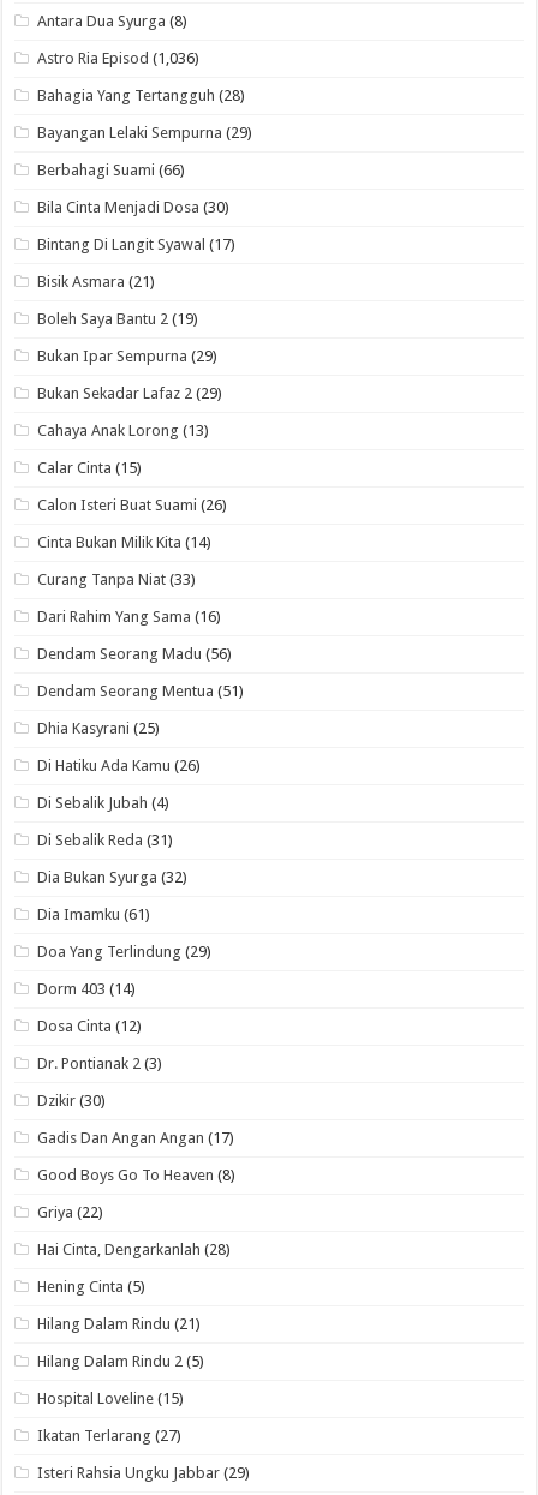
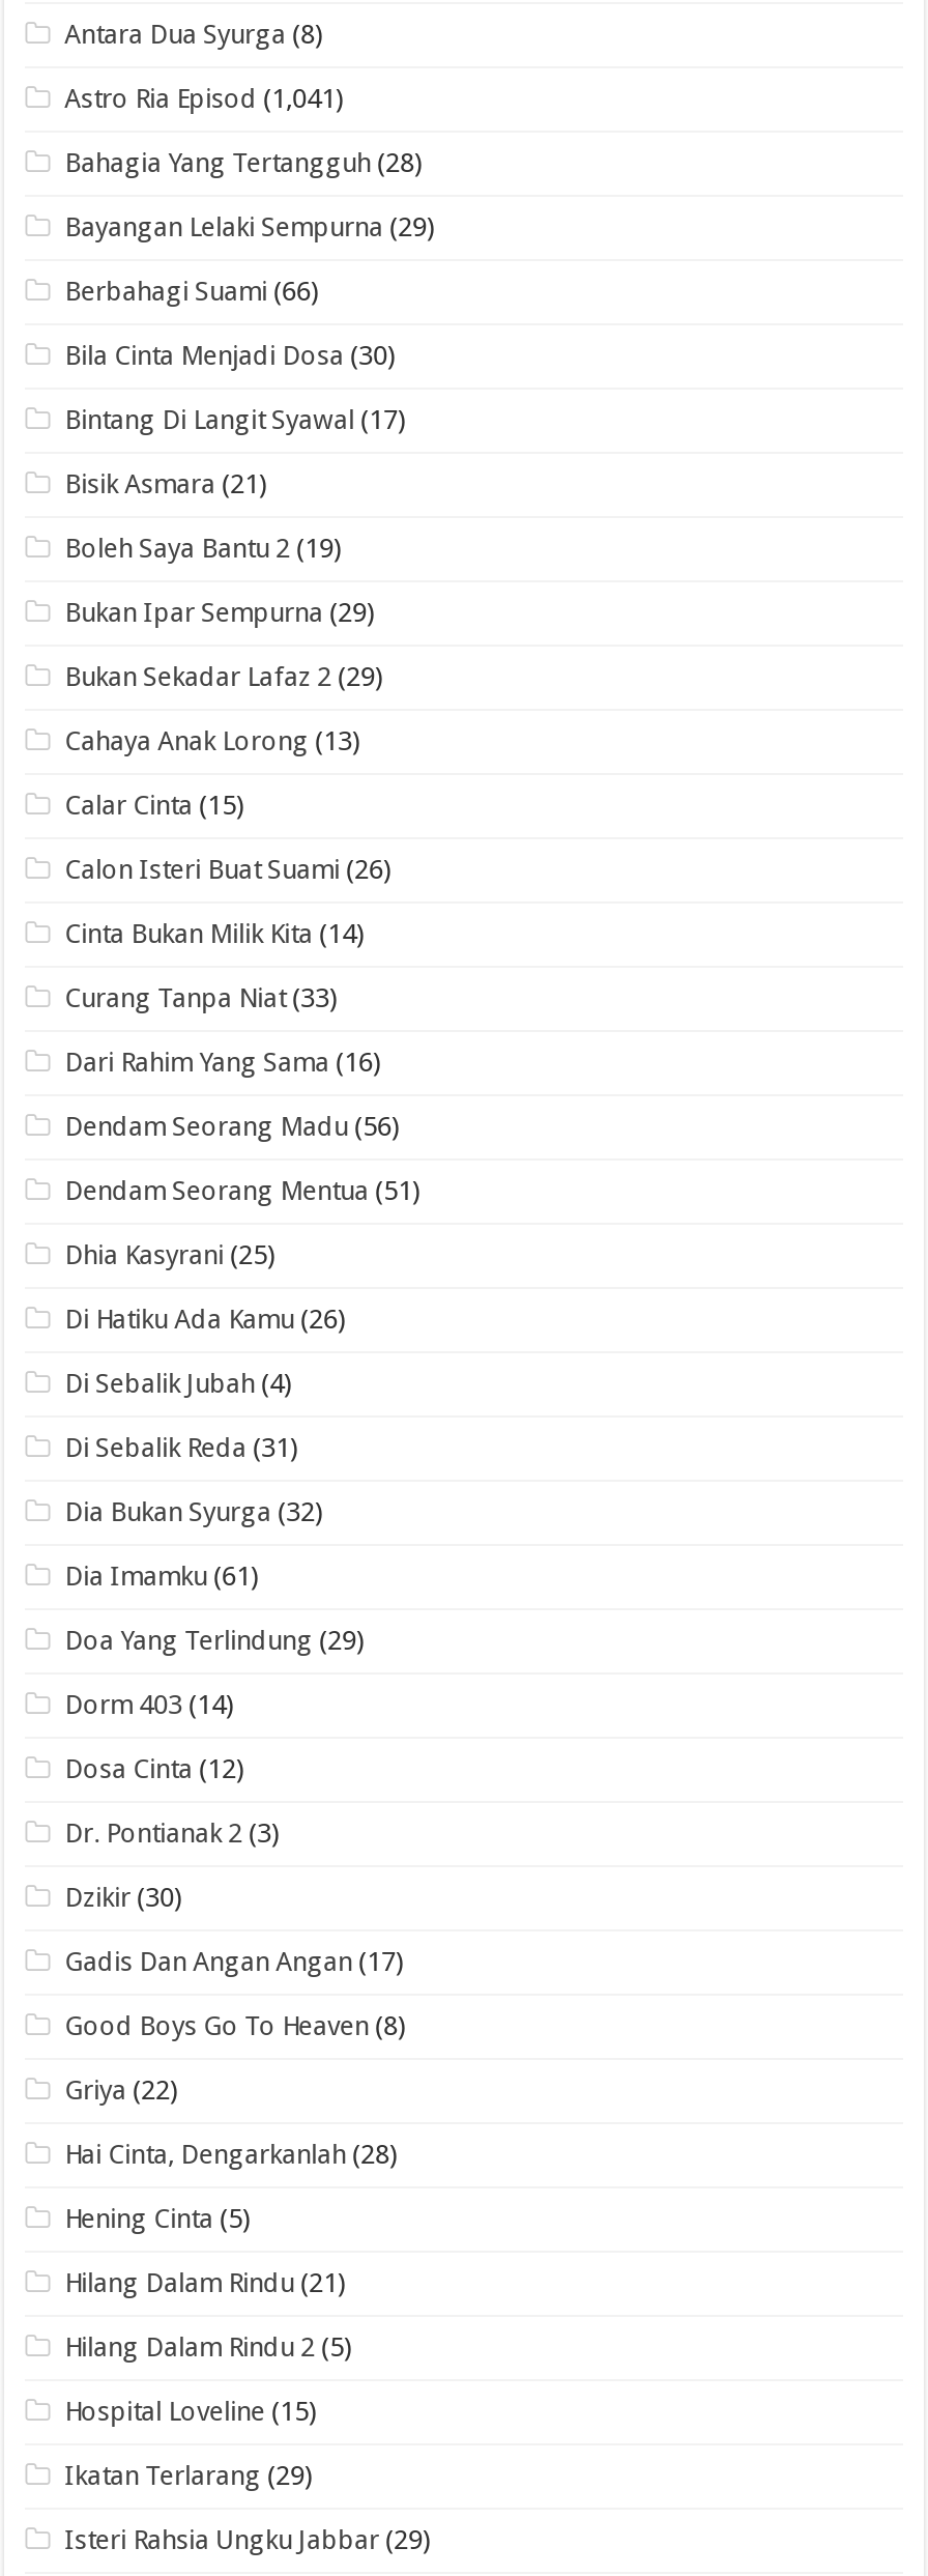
- Astro Ria Episod (1,036)
+ Astro Ria Episod (1,041)

- Ikatan Terlarang (27)
+ Ikatan Terlarang (29)
